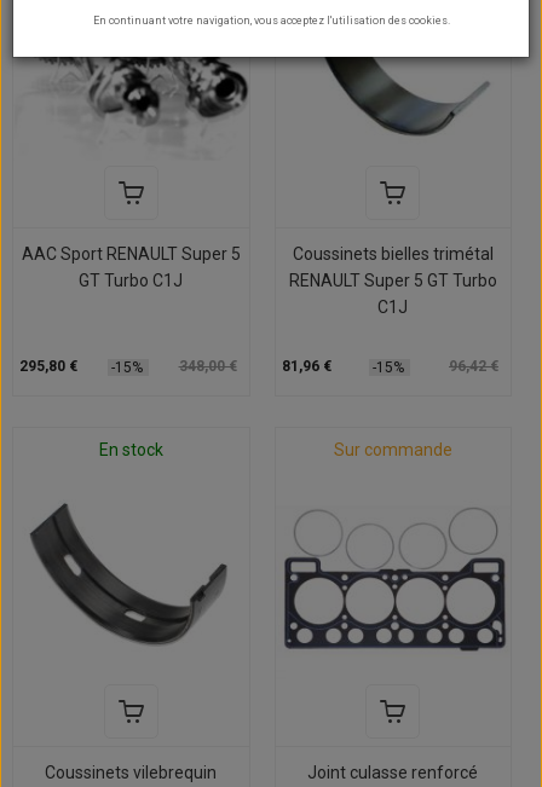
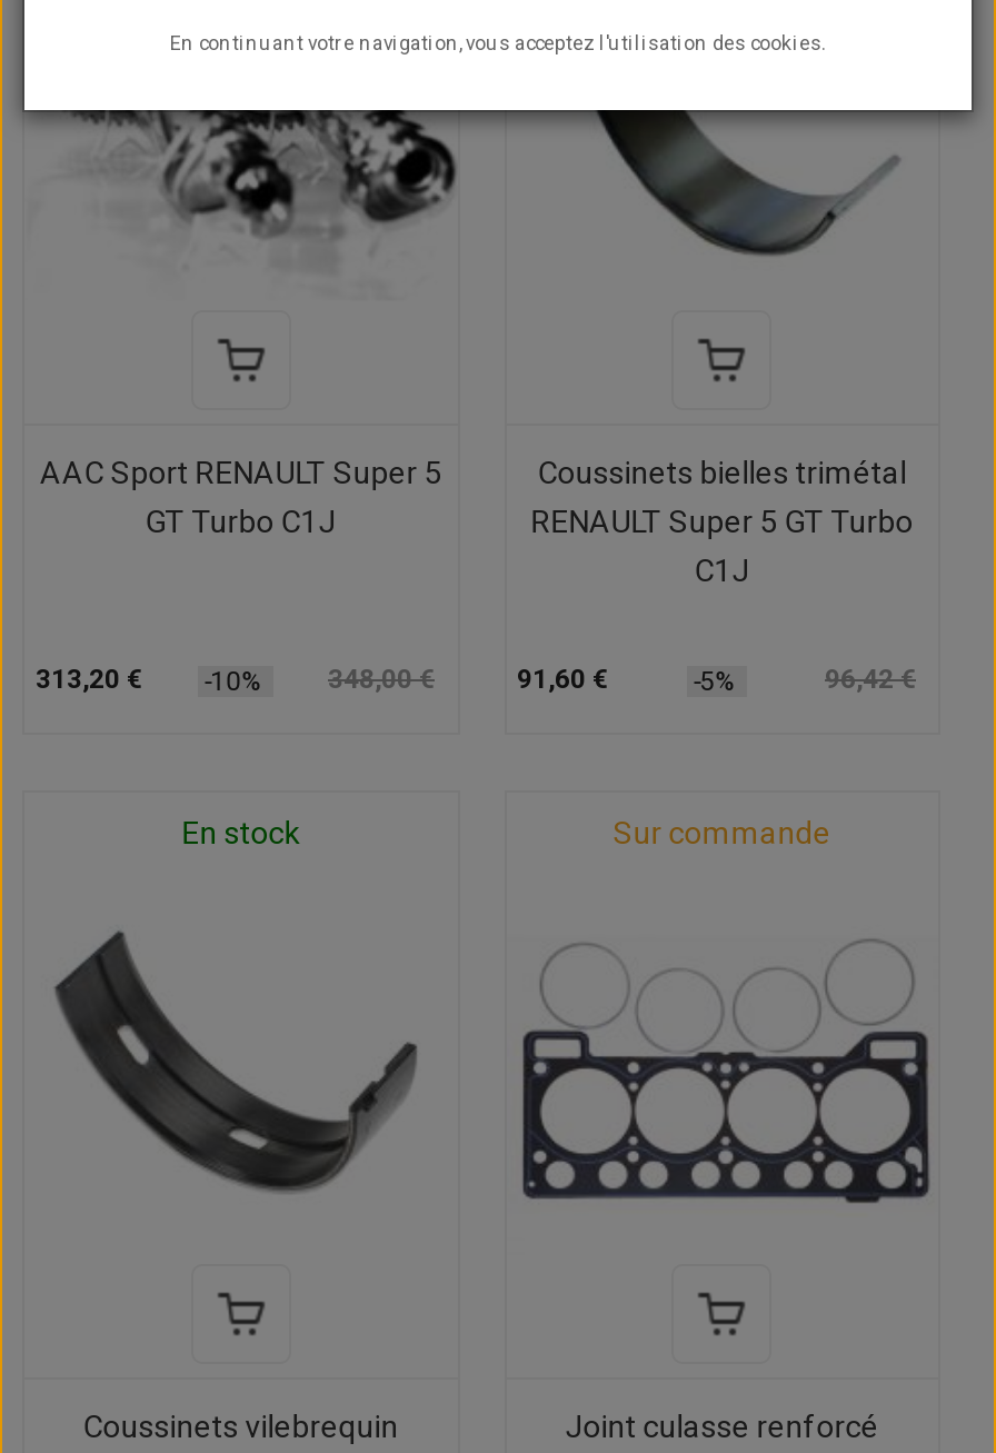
- 295,80 €
+ 313,20 €

- -15%
+ -10%

- 81,96 €
+ 91,60 €

- -15%
+ -5%
